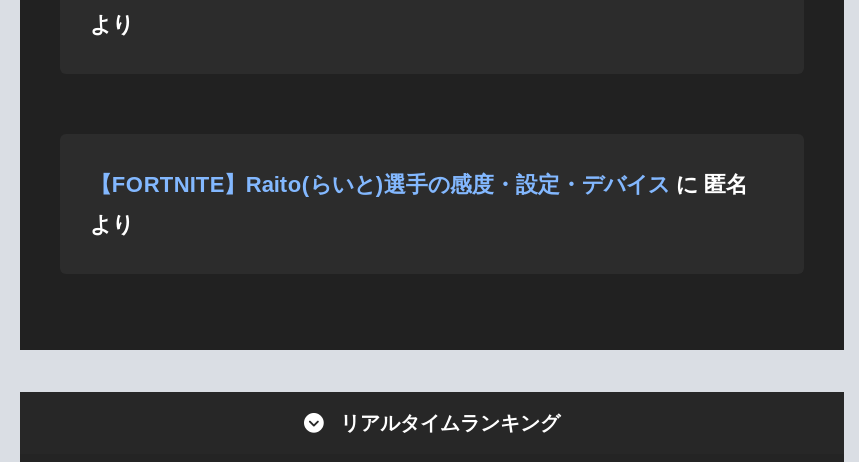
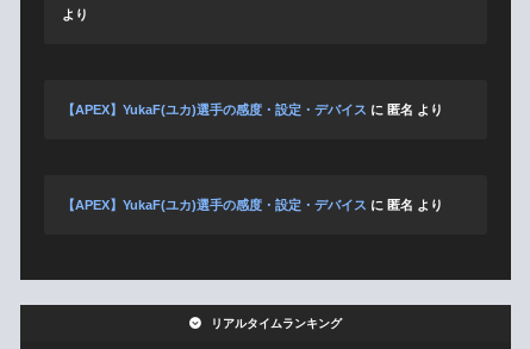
- 【FORTNITE】Raito(らいと)選手の感度・設定・デバイスに匿名
+ 【APEX】YukaF(ユカ)選手の感度・設定・デバイスに匿名より

- より
+ 【APEX】YukaF(ユカ)選手の感度・設定・デバイスに匿名より
